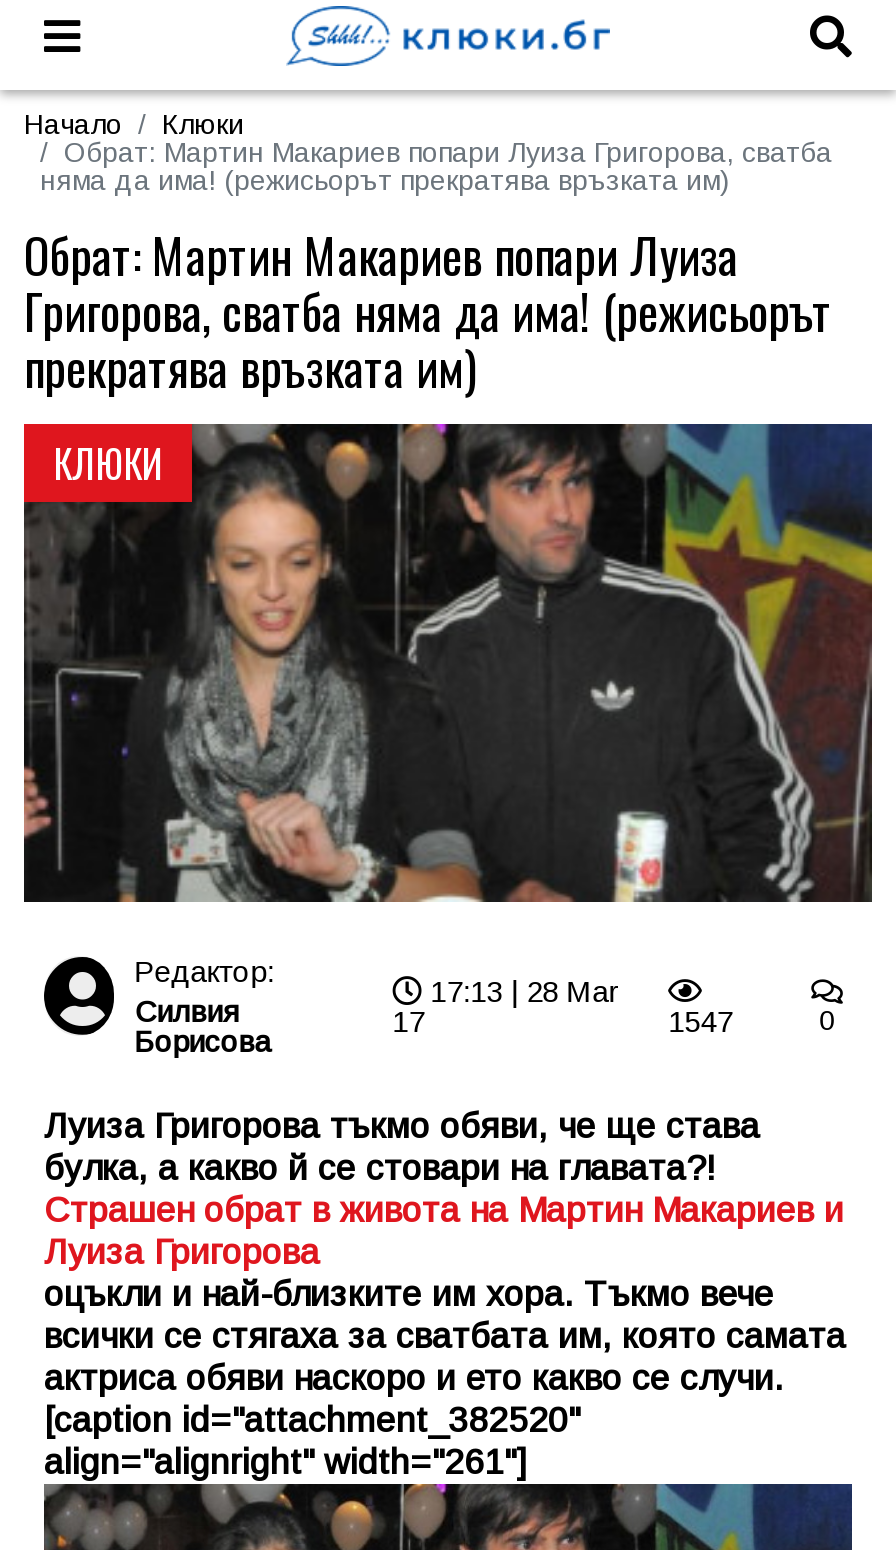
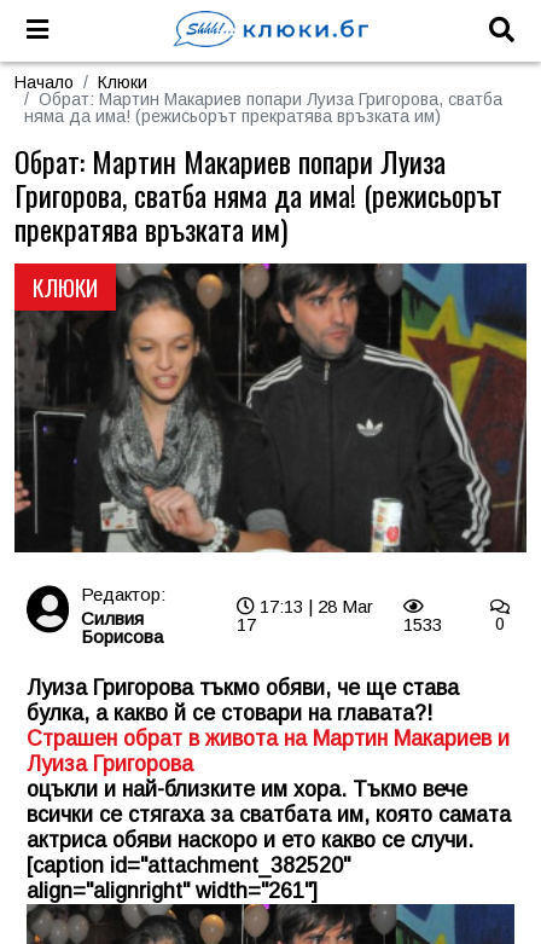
- 1547
+ 1533
